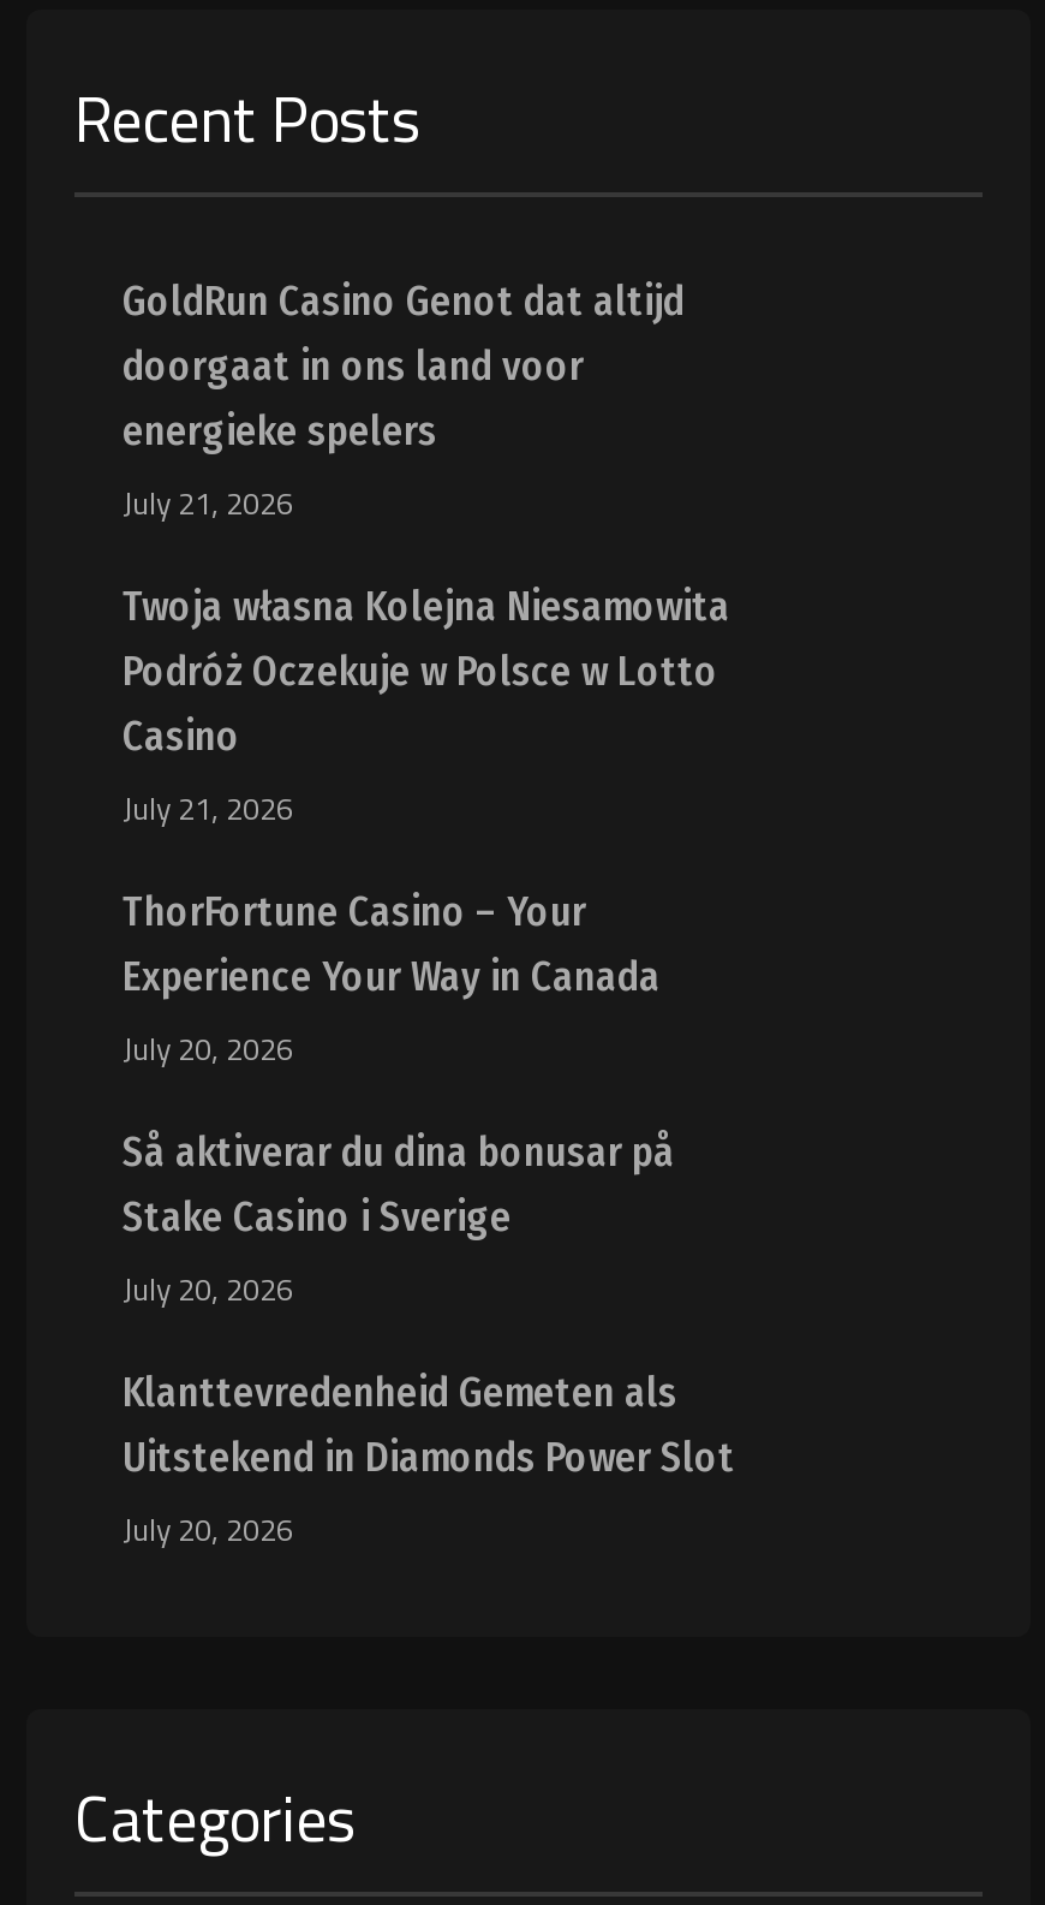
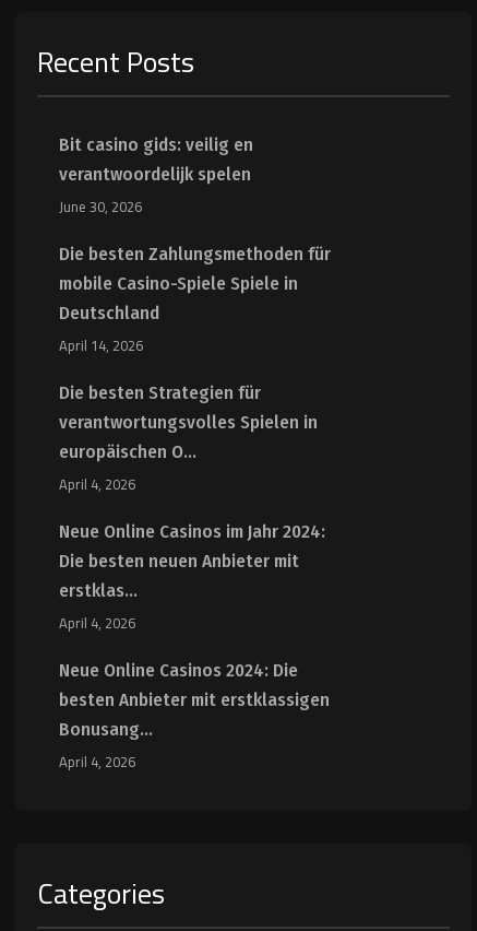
- GoldRun Casino Genot dat altijd
- doorgaat in ons land voor
- energieke spelers
- July 21, 2026
+ Bit casino gids: veilig en
+ verantwoordelijk spelen
+ June 30, 2026

- Twoja własna Kolejna Niesamowita
- Podróż Oczekuje w Polsce w Lotto
- Casino
- July 21, 2026
+ Die besten Zahlungsmethoden für
+ mobile Casino-Spiele Spiele in
+ Deutschland
+ April 14, 2026

- ThorFortune Casino – Your
- Experience Your Way in Canada
- July 20, 2026
+ Die besten Strategien für
+ verantwortungsvolles Spielen in
+ europäischen O...
+ April 4, 2026

- Så aktiverar du dina bonusar på
- Stake Casino i Sverige
- July 20, 2026
+ Neue Online Casinos im Jahr 2024:
+ Die besten neuen Anbieter mit
+ erstklas...
+ April 4, 2026

- Klanttevredenheid Gemeten als
- Uitstekend in Diamonds Power Slot
- July 20, 2026
+ Neue Online Casinos 2024: Die
+ besten Anbieter mit erstklassigen
+ Bonusang...
+ April 4, 2026
